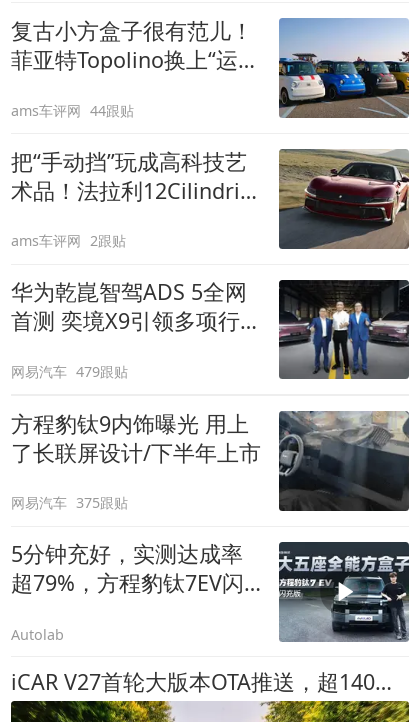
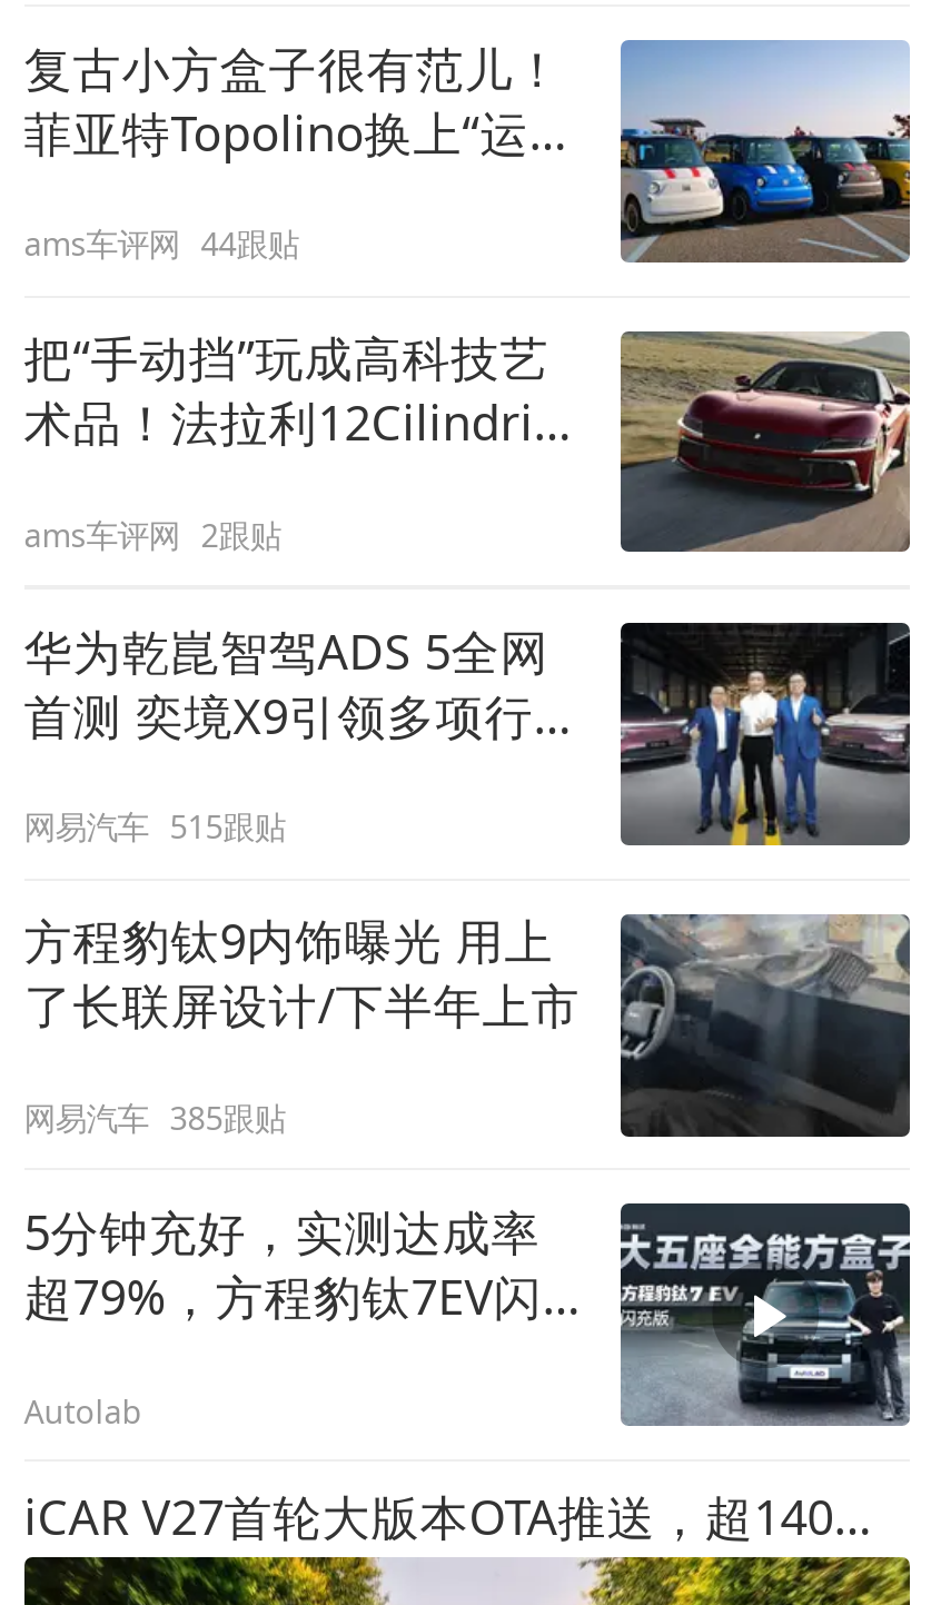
- 网易汽车 479跟贴
+ 网易汽车 515跟贴

- 网易汽车 375跟贴
+ 网易汽车 385跟贴
